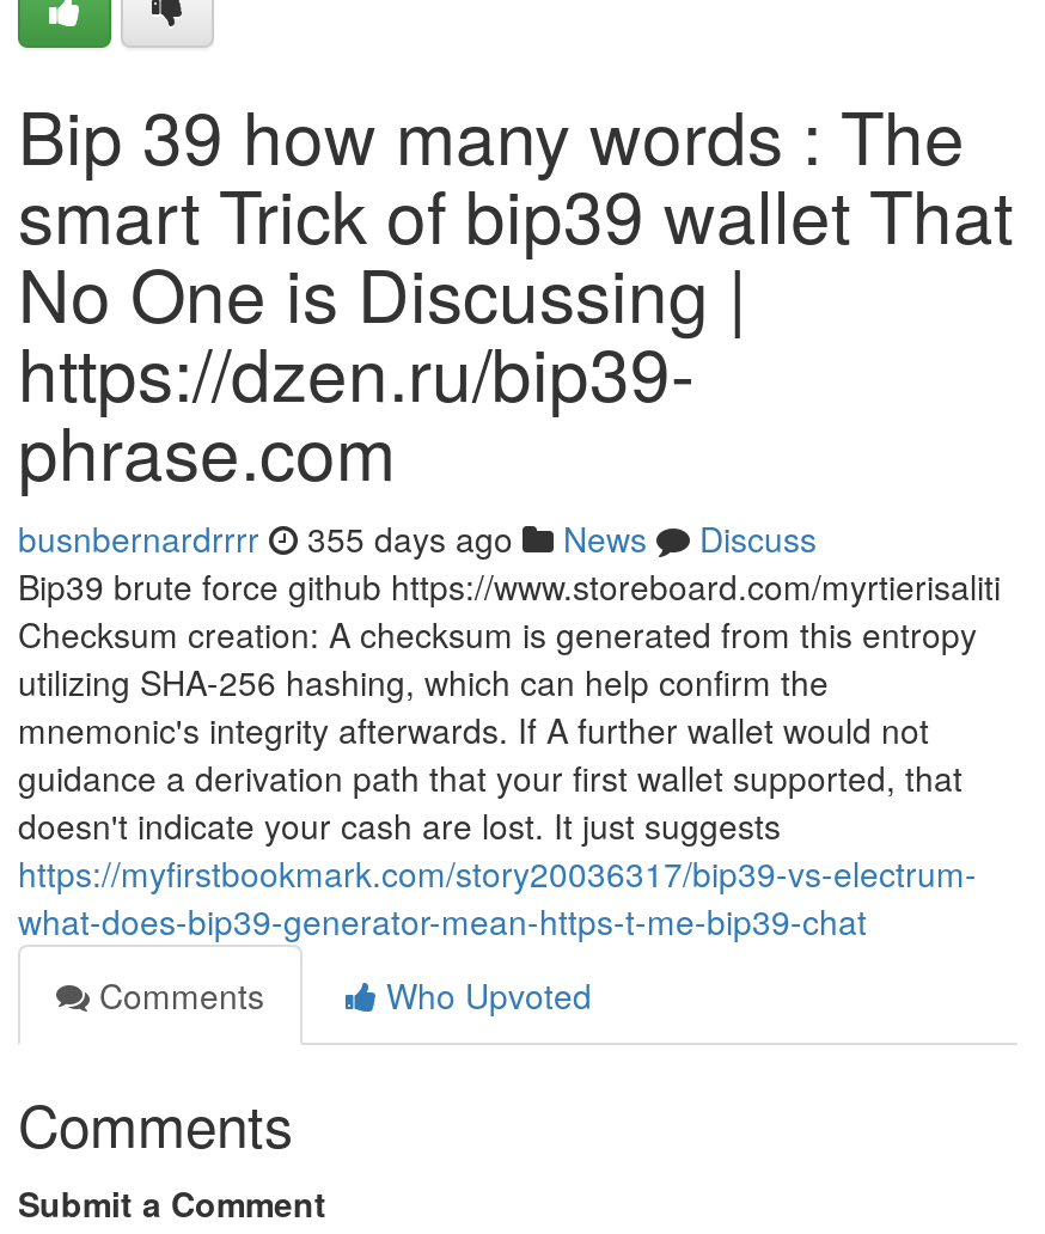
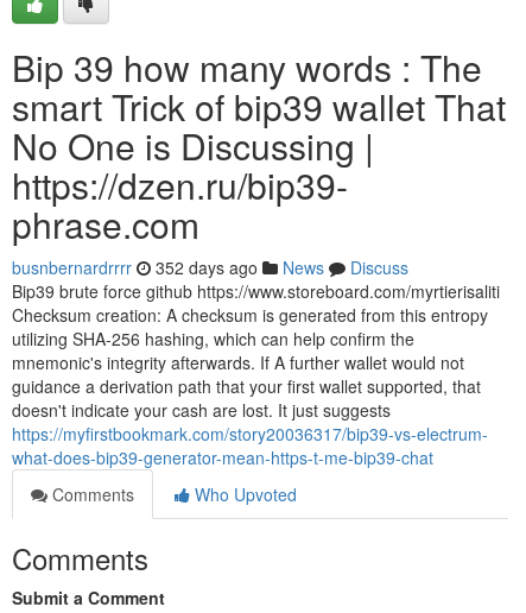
- busnbernardrrrr 355 days ago News Discuss
+ busnbernardrrrr 352 days ago News Discuss
